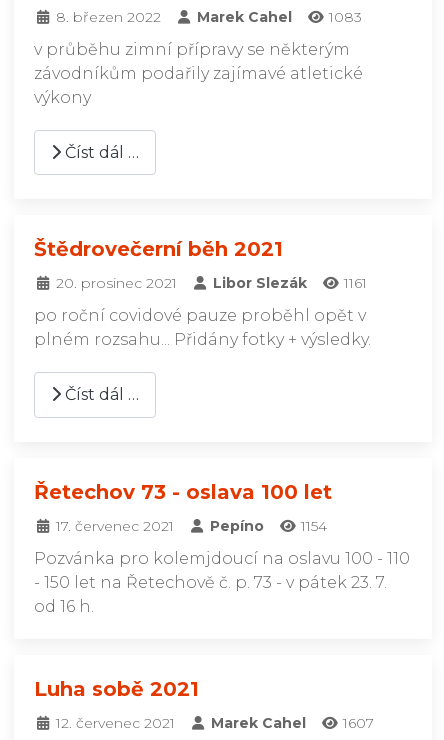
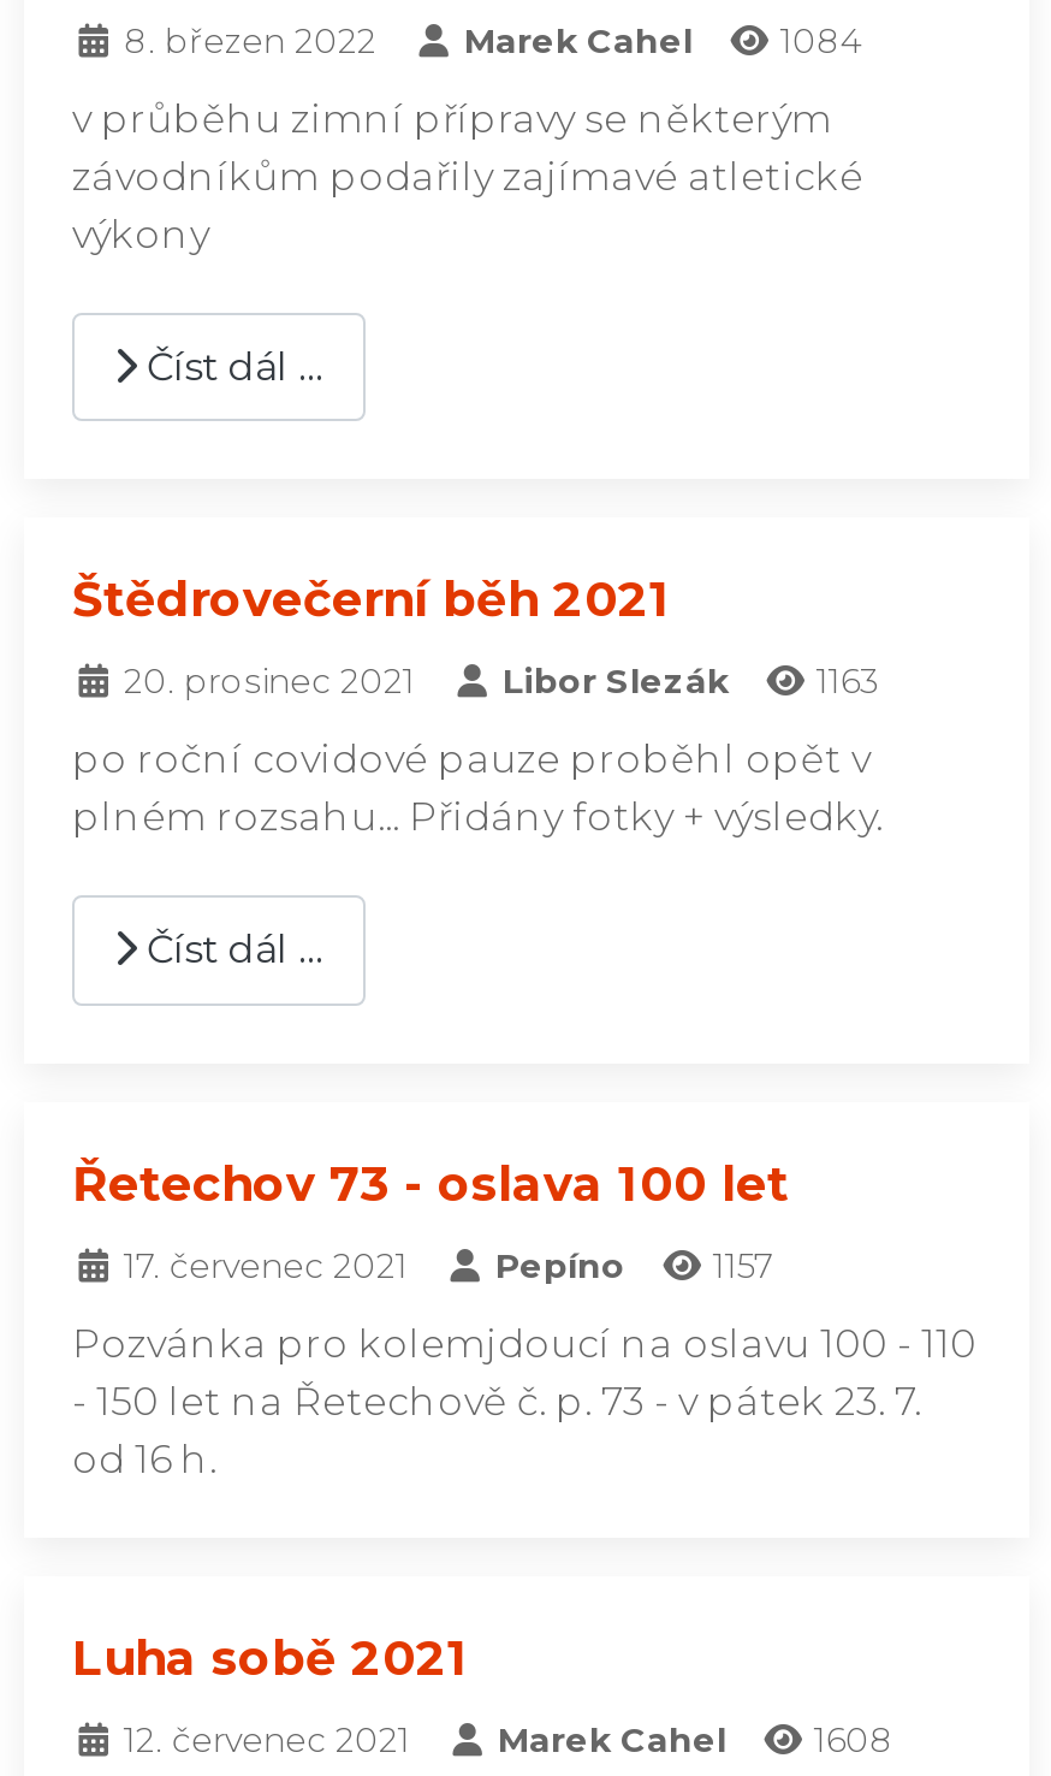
- 1083
+ 1084

- 1161
+ 1163

- 1154
+ 1157

- 1607
+ 1608
